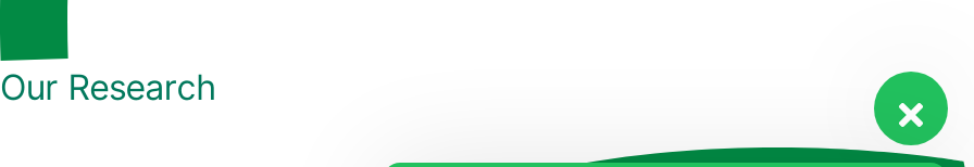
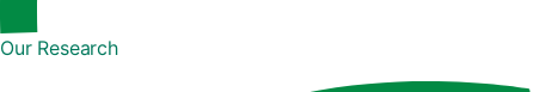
- [image]
